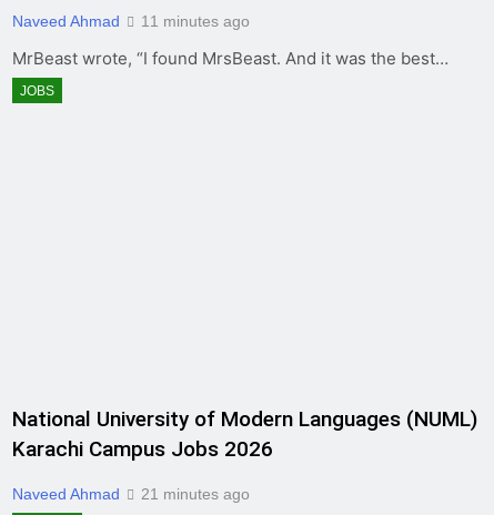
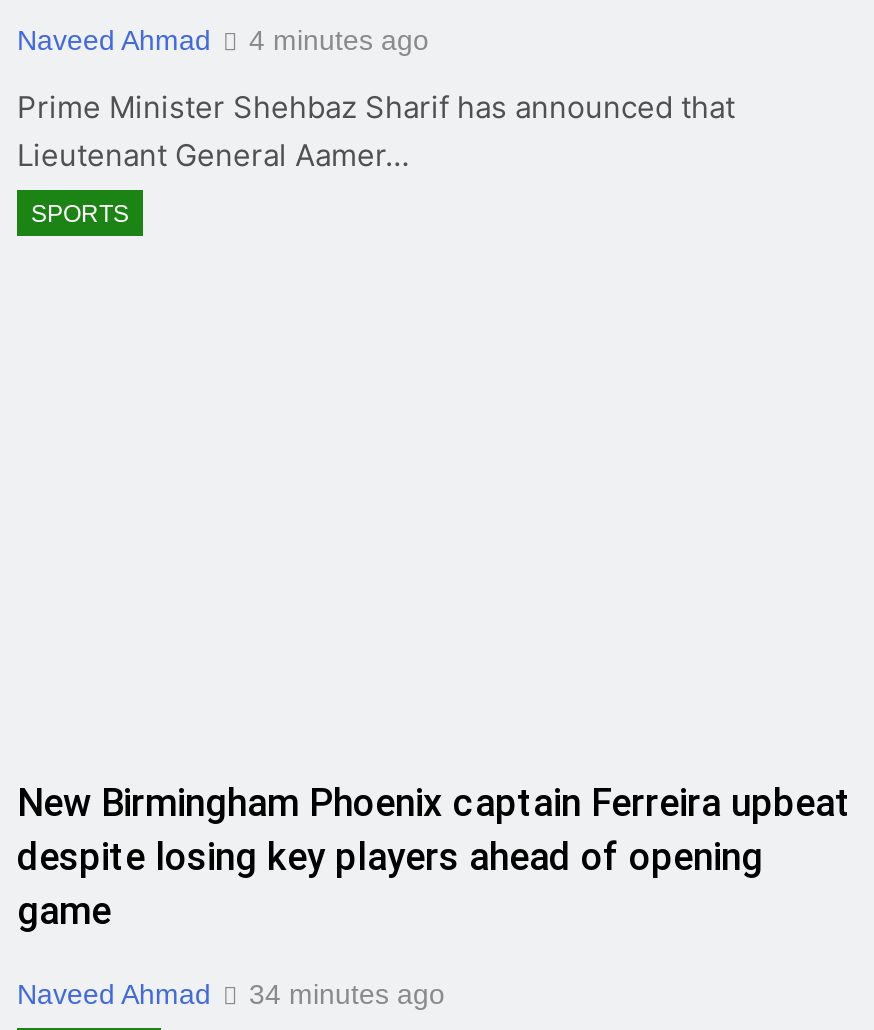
- Naveed Ahmad 11 minutes ago
+ Naveed Ahmad 4 minutes ago

- MrBeast wrote, “I found MrsBeast. And it was the best…
+ Prime Minister Shehbaz Sharif has announced that
+ Lieutenant General Aamer…

- JOBS
+ SPORTS

- National University of Modern Languages (NUML)
- Karachi Campus Jobs 2026
+ New Birmingham Phoenix captain Ferreira upbeat
+ despite losing key players ahead of opening
+ game

- Naveed Ahmad 21 minutes ago
+ Naveed Ahmad 34 minutes ago
